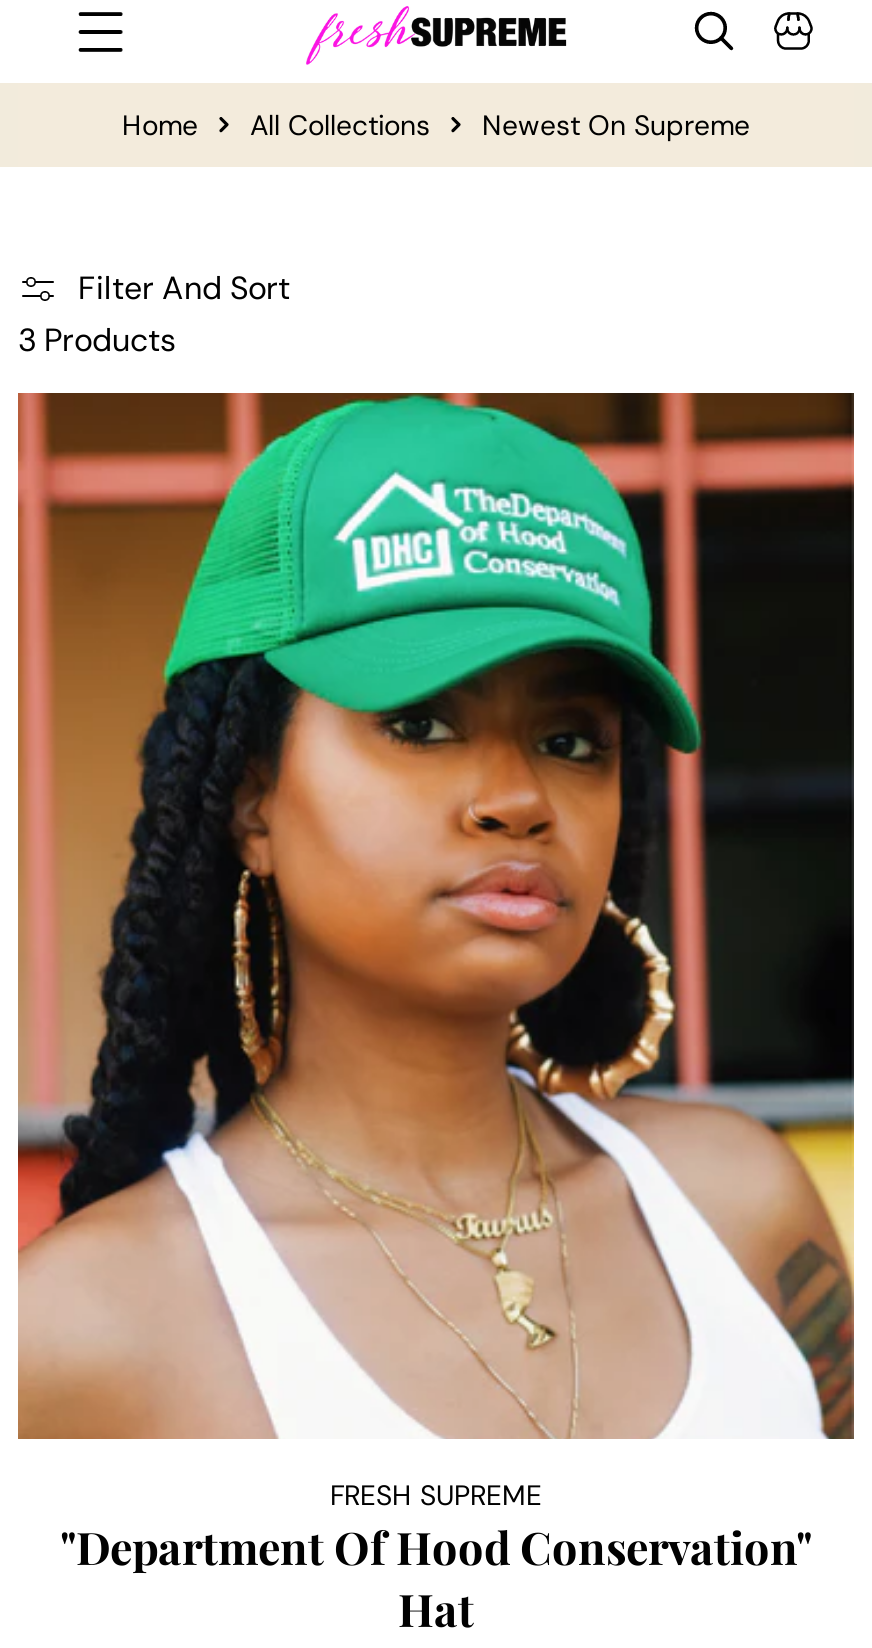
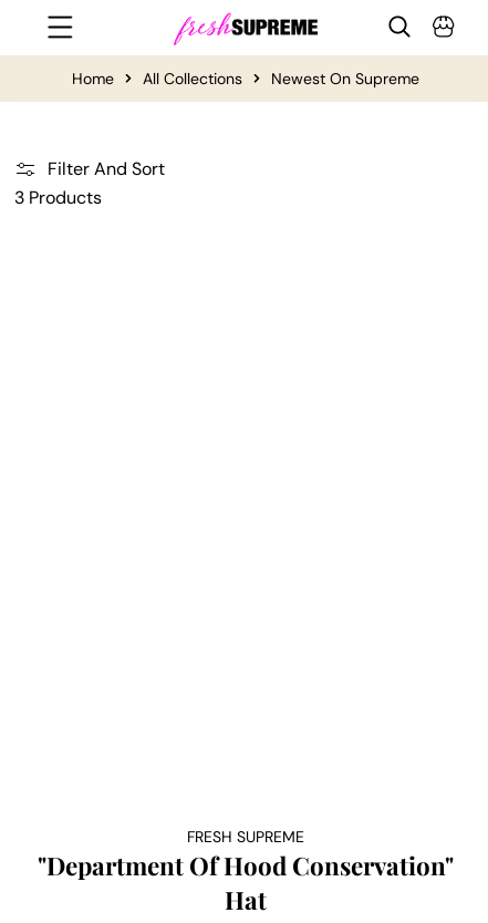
- [image]
